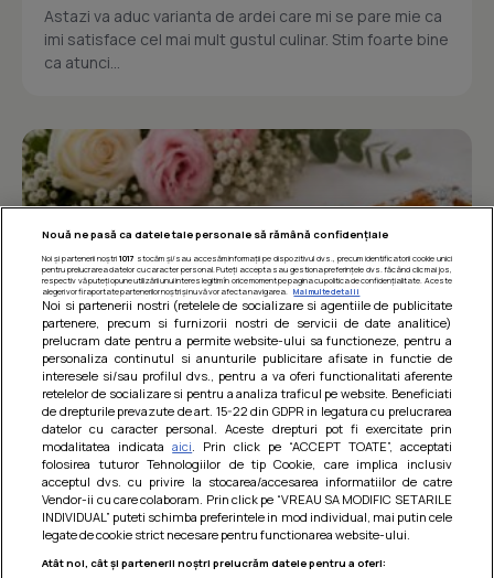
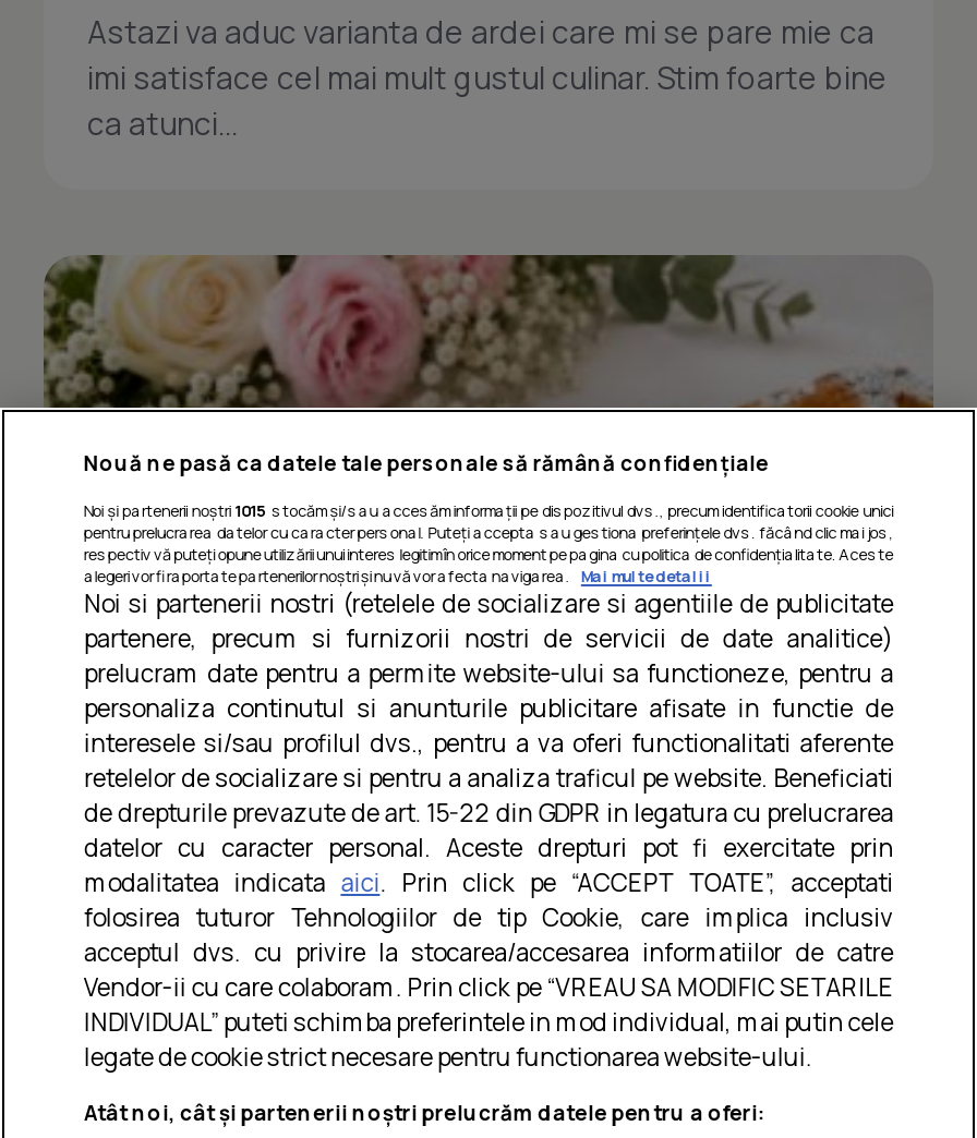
- Noi și partenerii noștri 1017 stocăm și/sau accesăm informații pe dispozitivul dvs., precum identificatorii cookie unici
+ Noi și partenerii noștri 1015 stocăm și/sau accesăm informații pe dispozitivul dvs., precum identificatorii cookie unici
